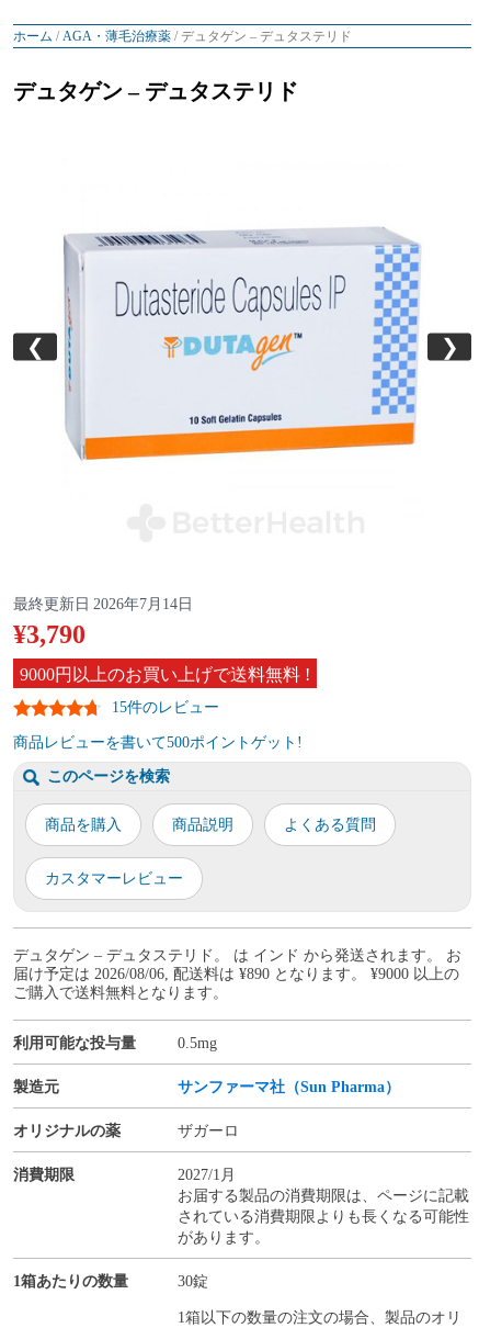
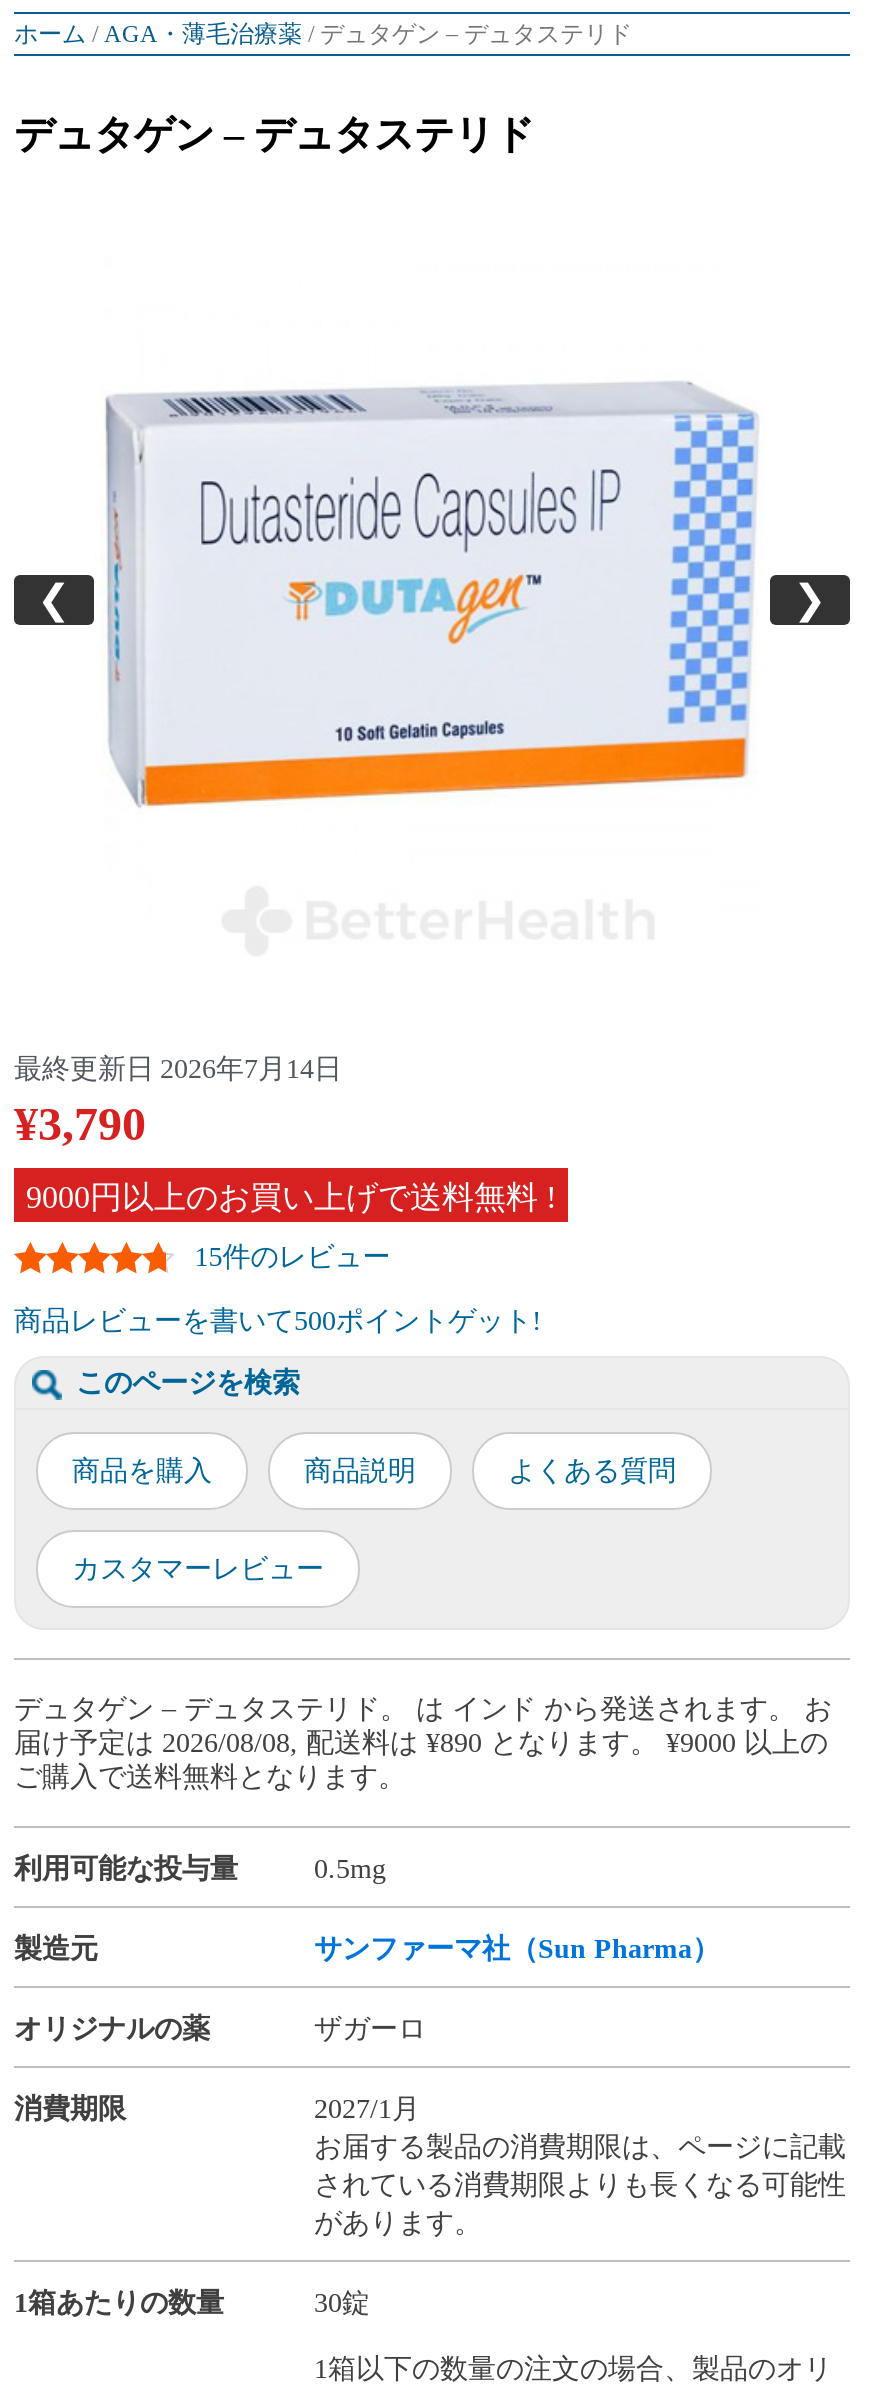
- 届け予定は 2026/08/06, 配送料は ¥890 となります。 ¥9000 以上の
+ 届け予定は 2026/08/08, 配送料は ¥890 となります。 ¥9000 以上の
